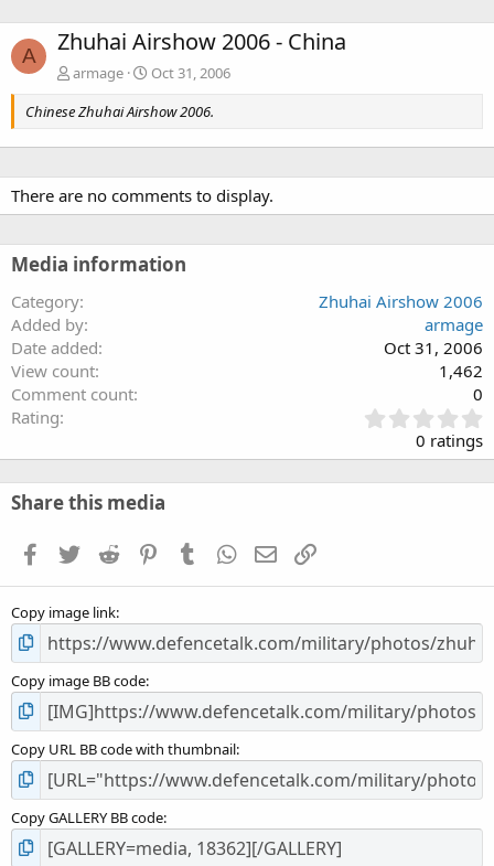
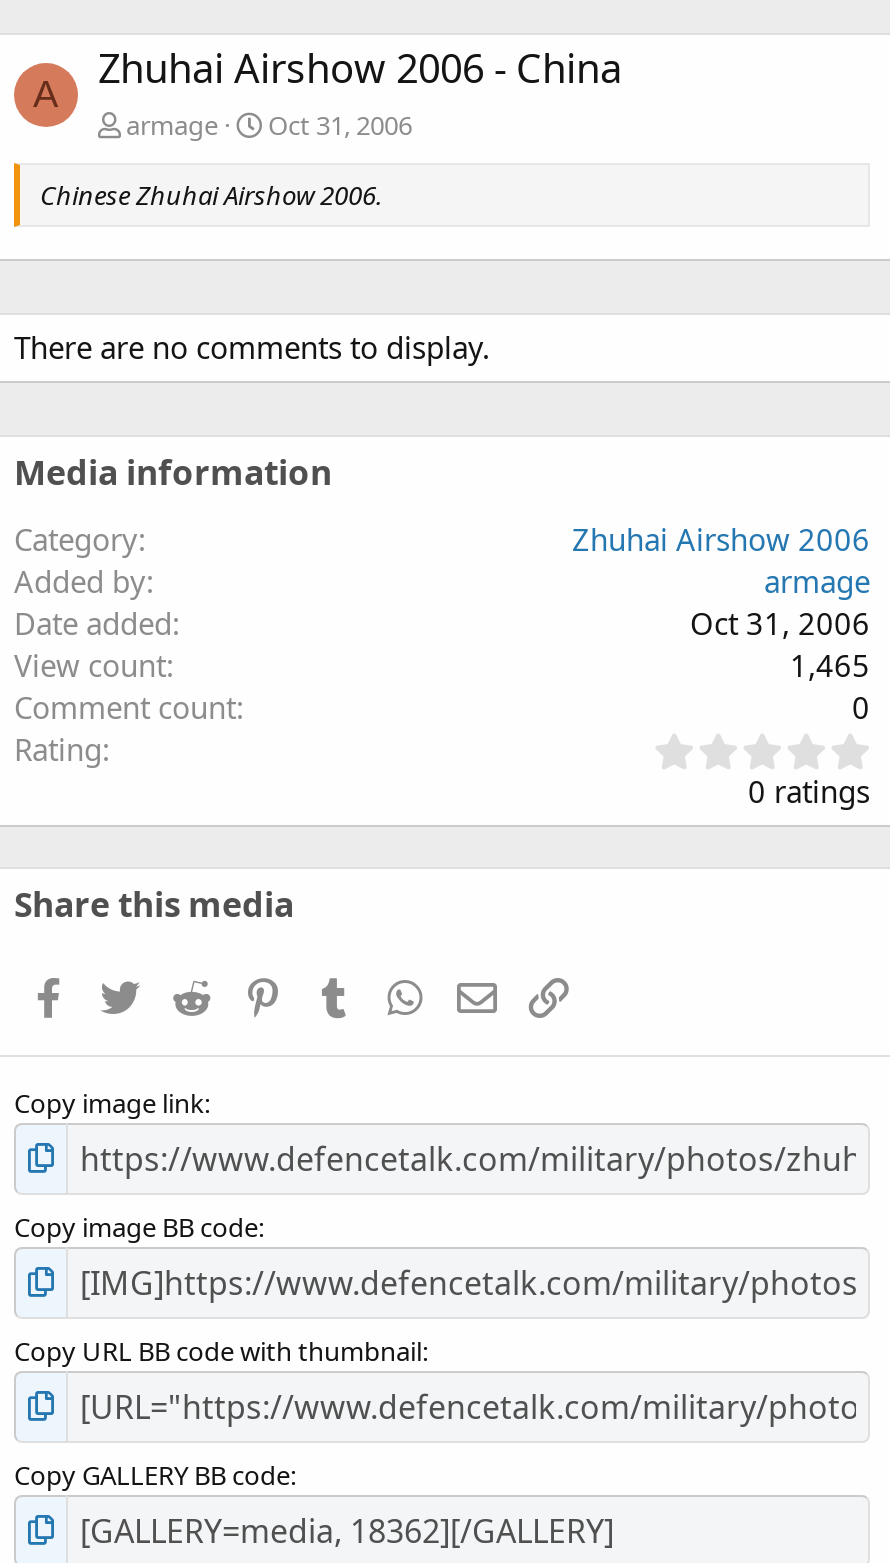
- 1,462
+ 1,465
